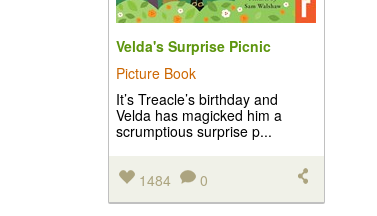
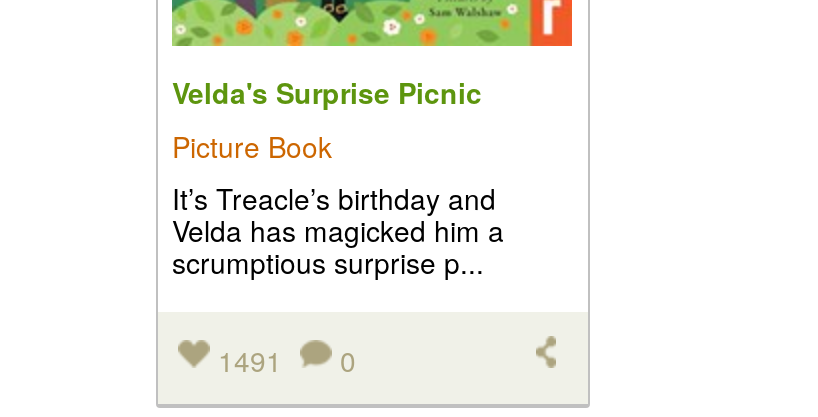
- 1484 0
+ 1491 0
